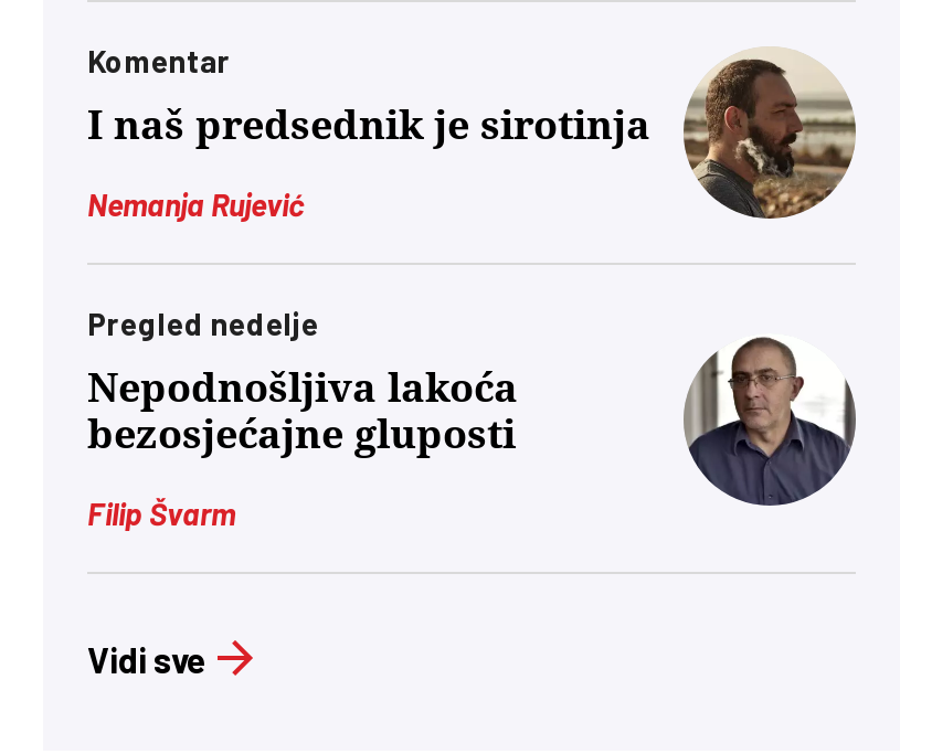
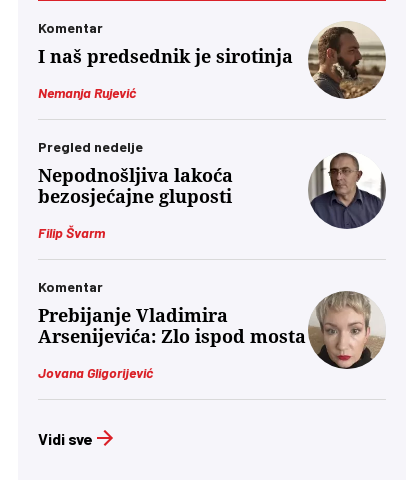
+ [image]
+ Komentar
+ Prebijanje Vladimira
+ Arsenijevića: Zlo ispod mosta
+ Jovana Gligorijević
